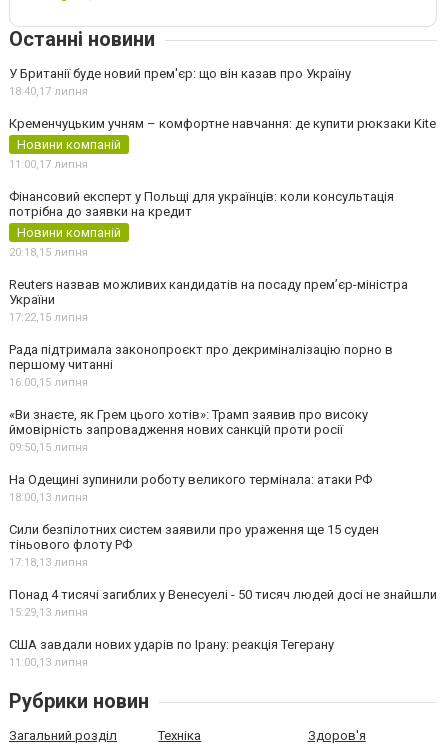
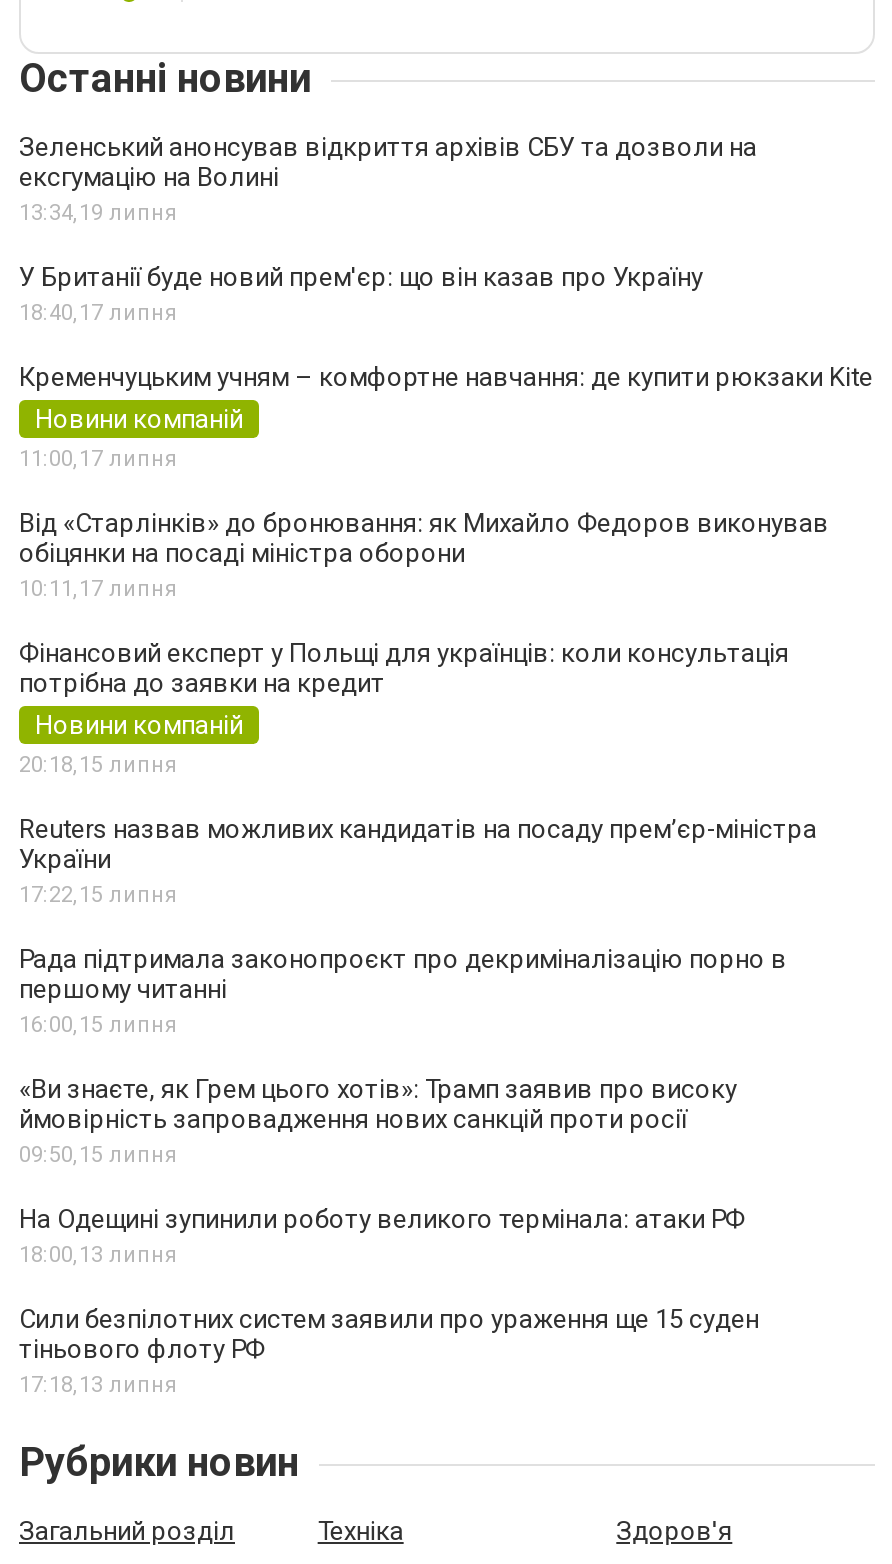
+ Зеленський анонсував відкриття архівів СБУ та дозволи на
+ ексгумацію на Волині
+ 13:34, 19 липня

moved down: У Британії буде новий прем'єр: що він казав про Україну | 18:40, 17 липня | Кременчуцьким учням – комфортне навчання: де купити рюкзаки Kite | Новини компаній | 11:00, 17 липня

+ Від «Старлінків» до бронювання: як Михайло Федоров виконував
+ обіцянки на посаді міністра оборони
+ 10:11, 17 липня

moved down: Фінансовий експерт у Польщі для українців: коли консультація | потрібна до заявки на кредит | Новини компаній | ... | тіньового флоту РФ | 17:18, 13 липня

- Понад 4 тисячі загиблих у Венесуелі - 50 тисяч людей досі не знайшли
- 15:29,13 липня
- США завдали нових ударів по Ірану: реакція Тегерану
- 11:00,13 липня
